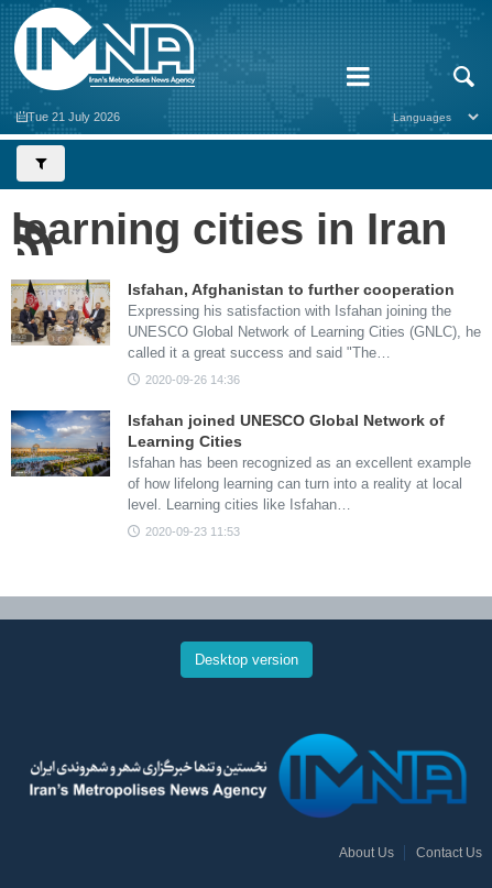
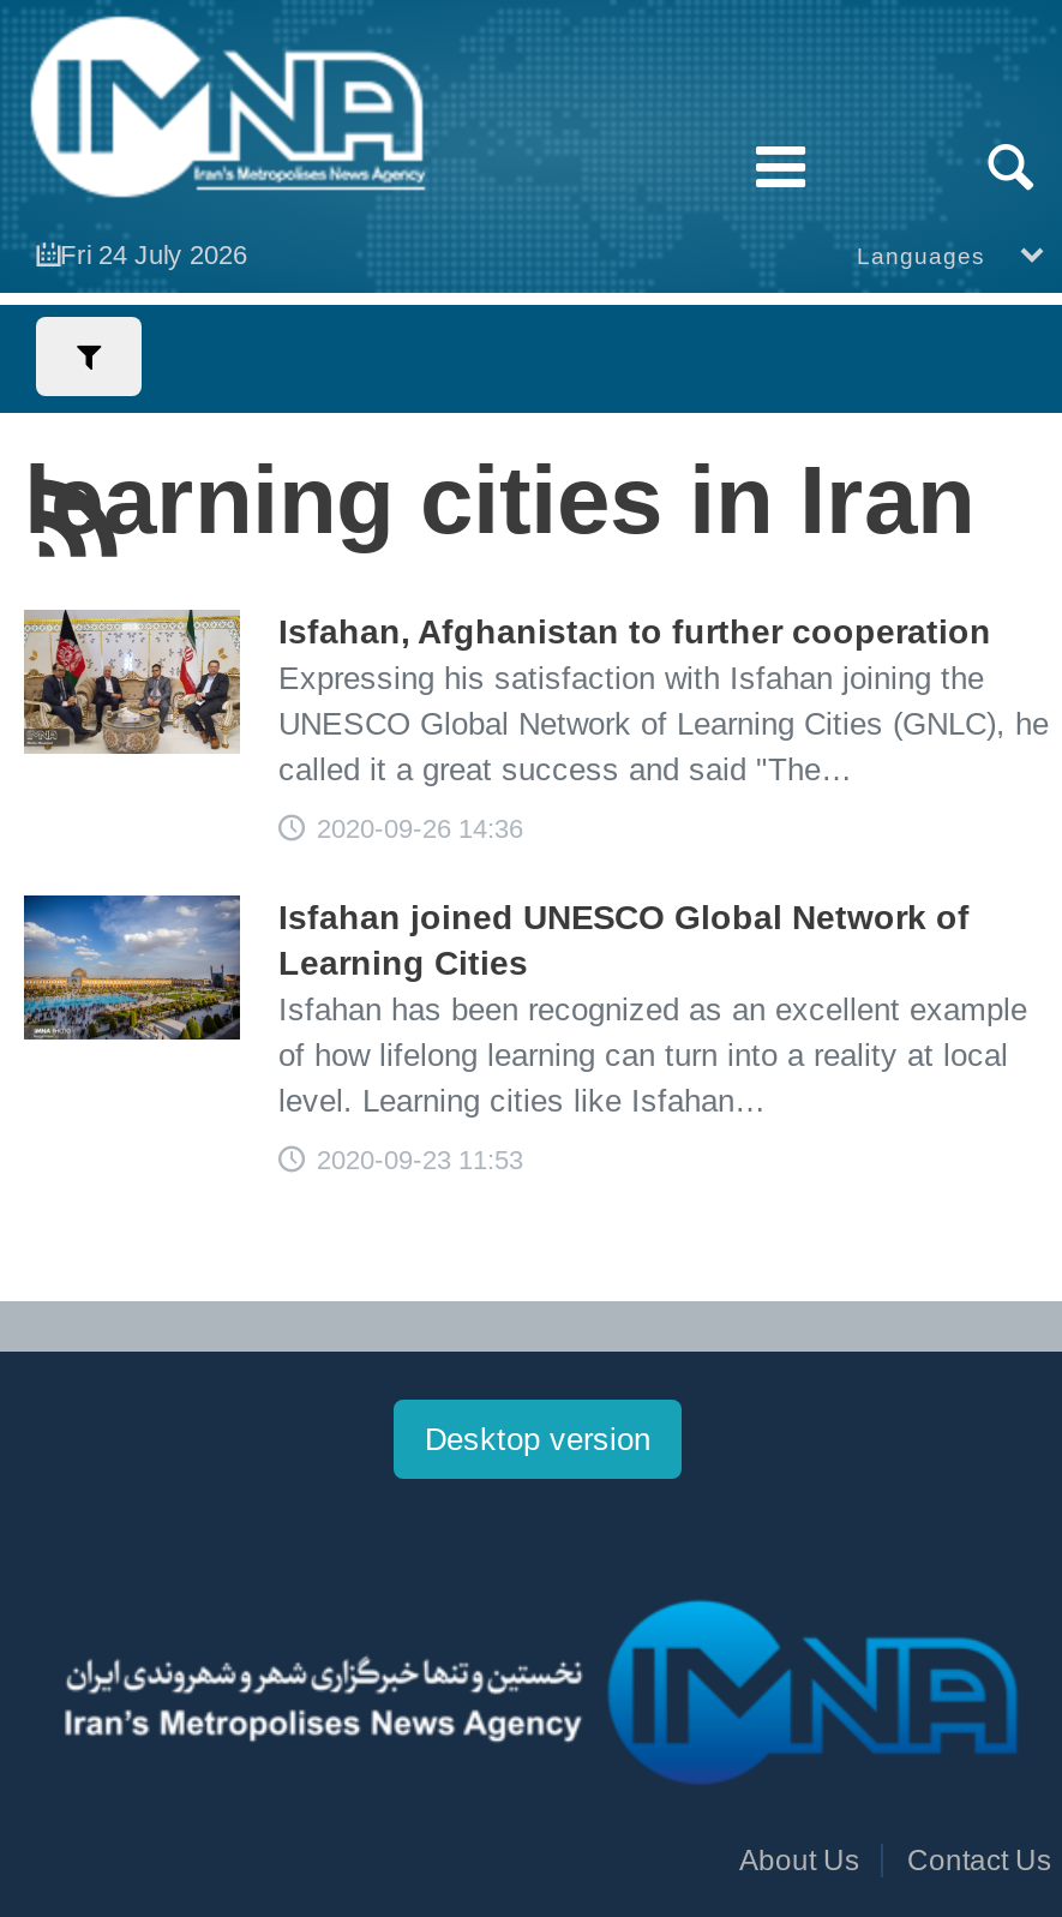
- Tue 21 July 2026
+ Fri 24 July 2026
